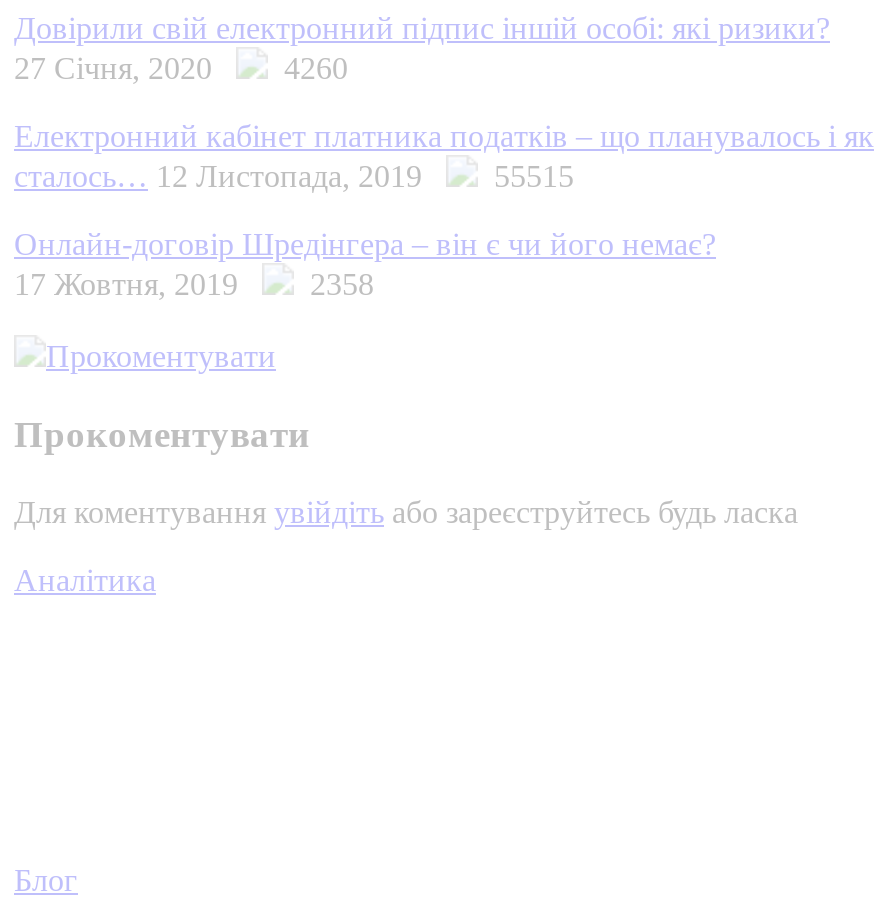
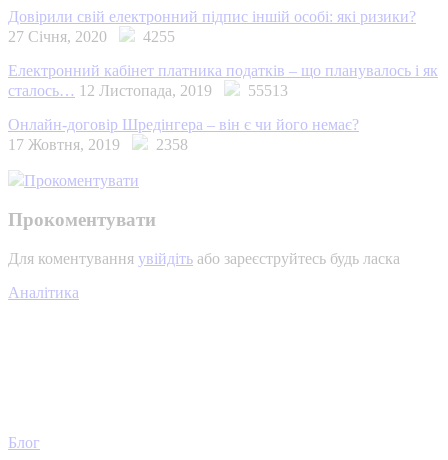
- 27 Січня, 2020 4260
+ 27 Січня, 2020 4255

- сталось… 12 Листопада, 2019 55515
+ сталось… 12 Листопада, 2019 55513
